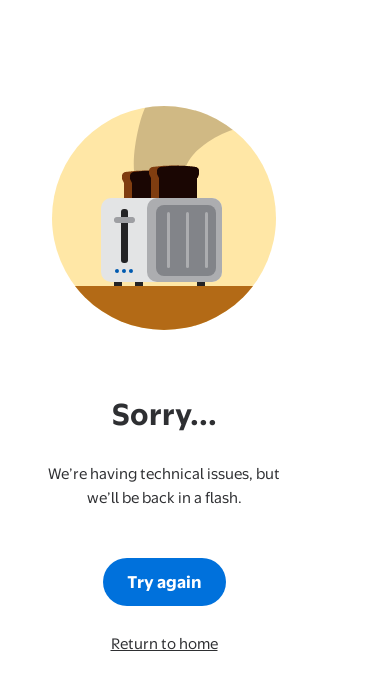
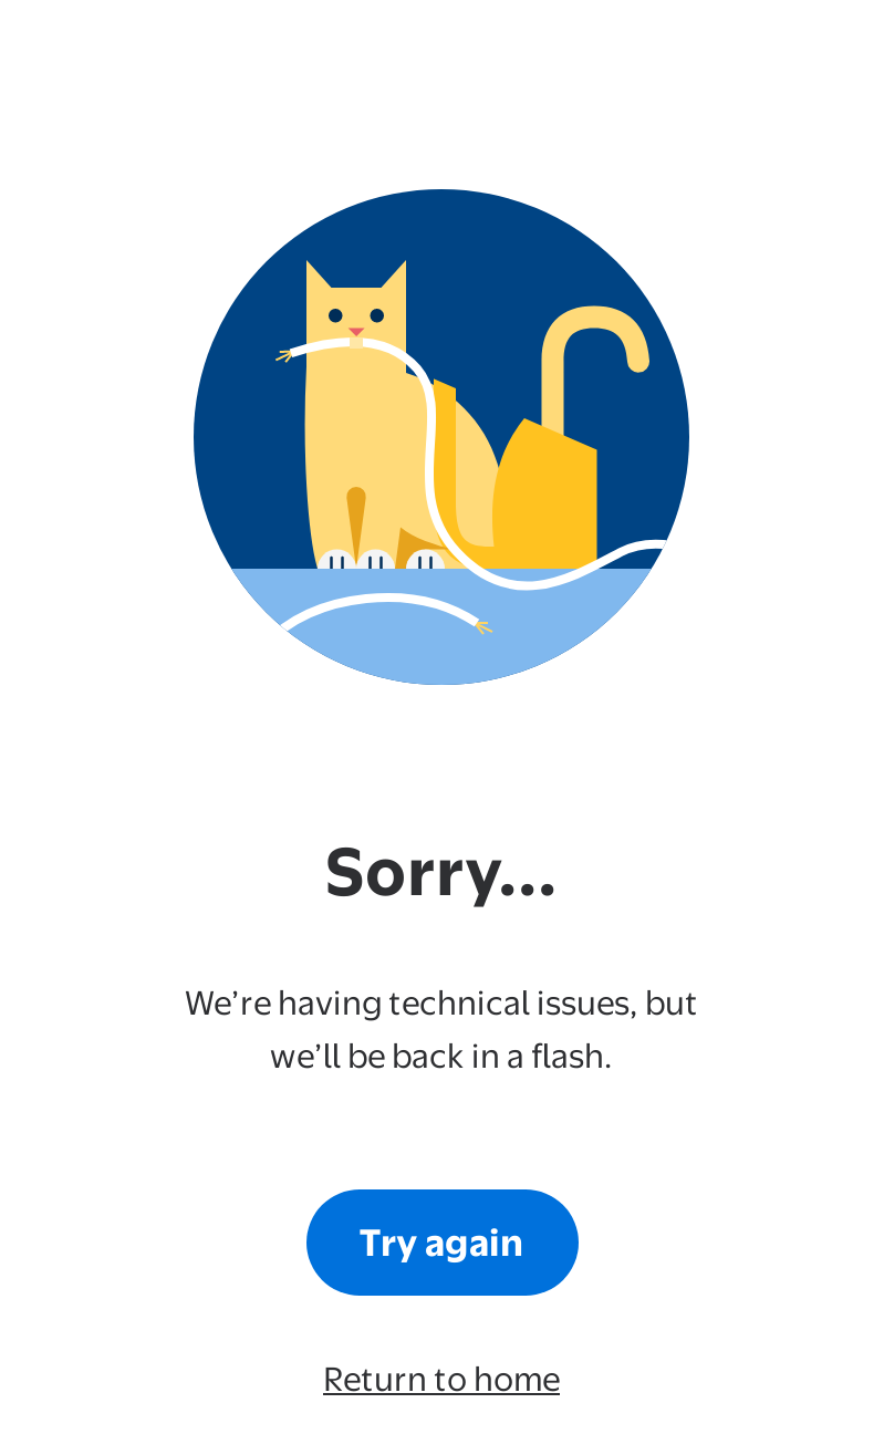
- [image]
+ [image]
